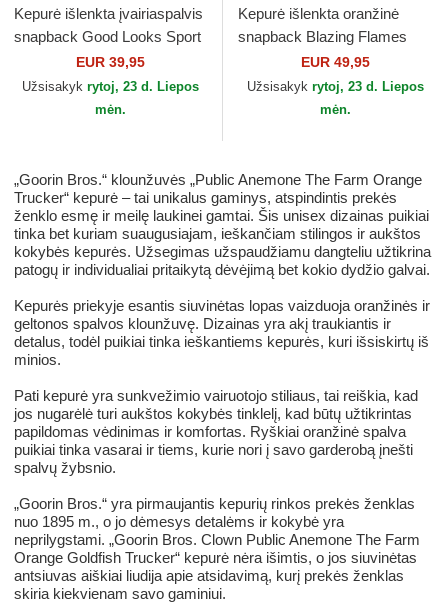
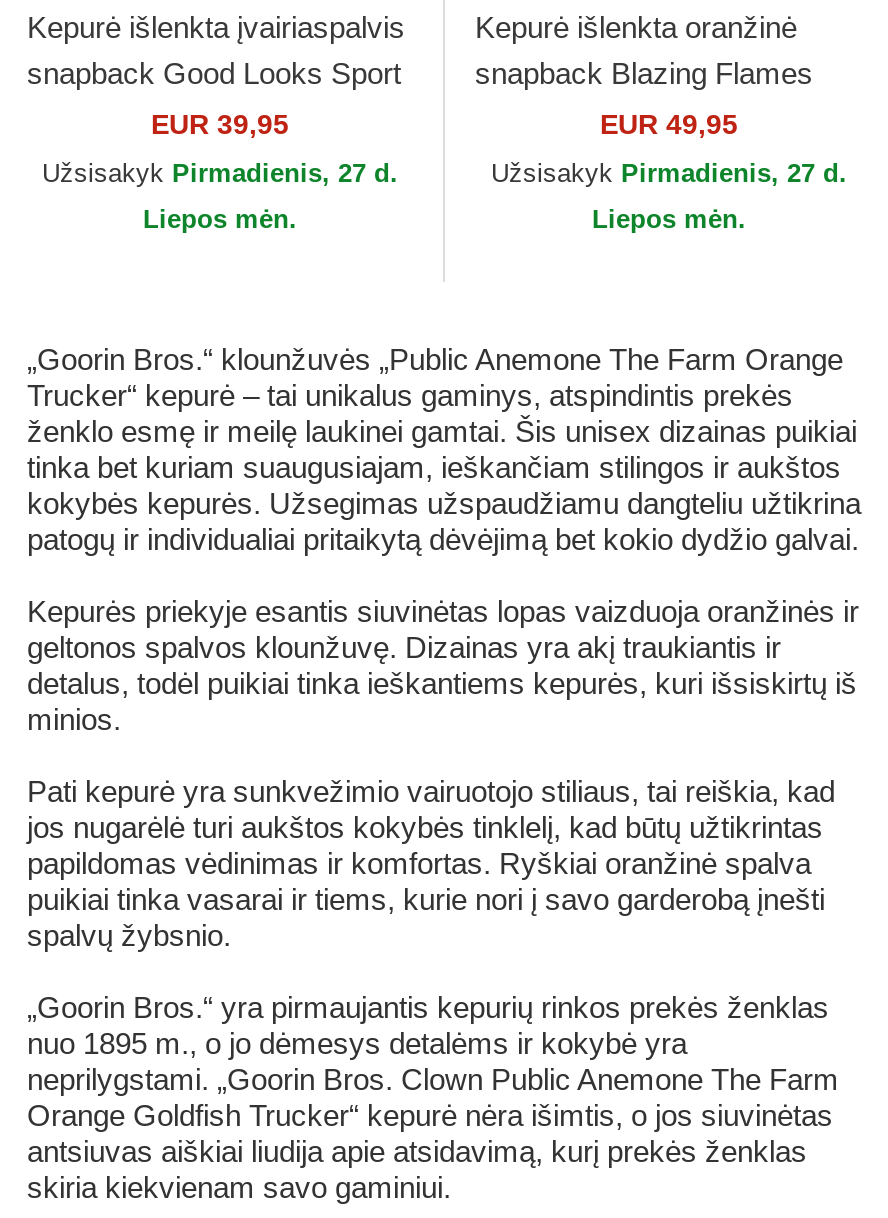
- Užsisakyk rytoj, 23 d. Liepos
+ Užsisakyk Pirmadienis, 27 d.

- Užsisakyk rytoj, 23 d. Liepos
+ Užsisakyk Pirmadienis, 27 d.

- mėn.
+ Liepos mėn.

- mėn.
+ Liepos mėn.
